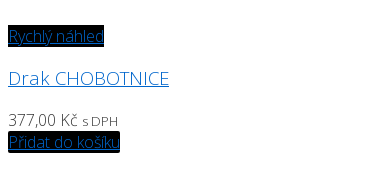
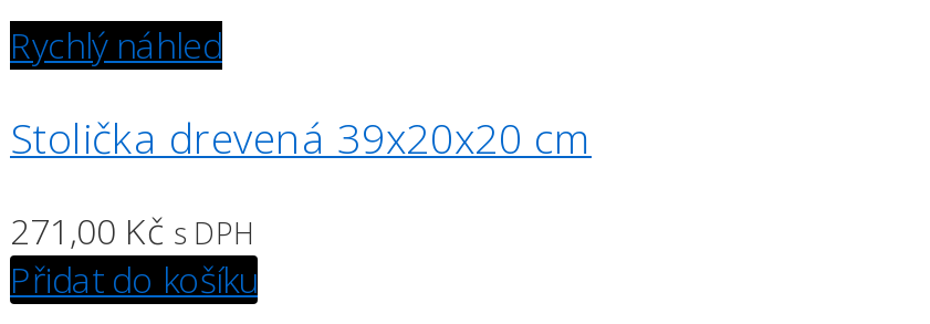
- Drak CHOBOTNICE
+ Stolička drevená 39x20x20 cm

- 377,00 Kč s DPH
+ 271,00 Kč s DPH
